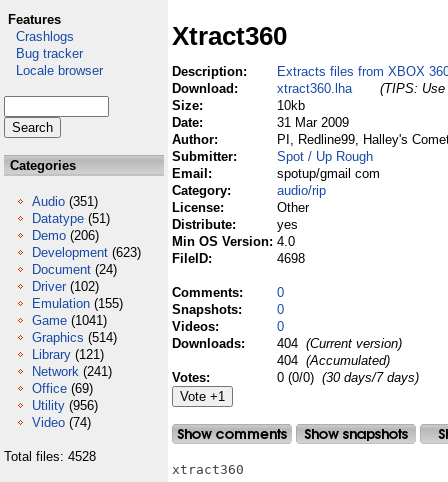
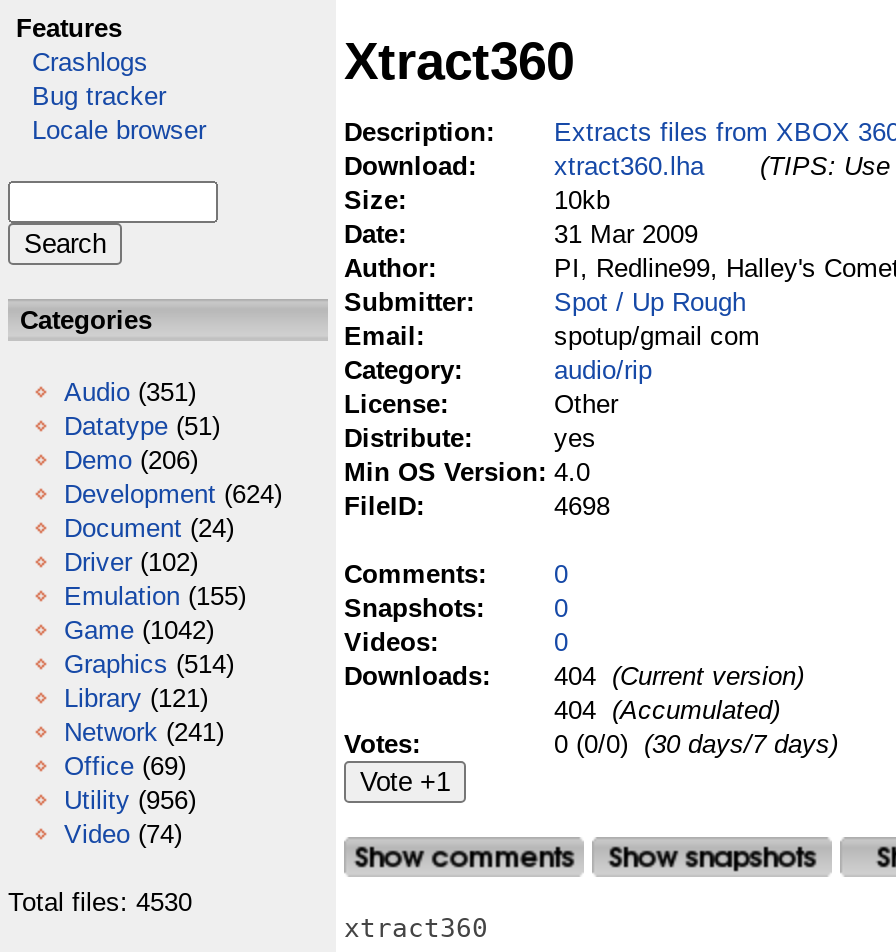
- Development (623)
+ Development (624)

- Game (1041)
+ Game (1042)

- Total files: 4528
+ Total files: 4530
